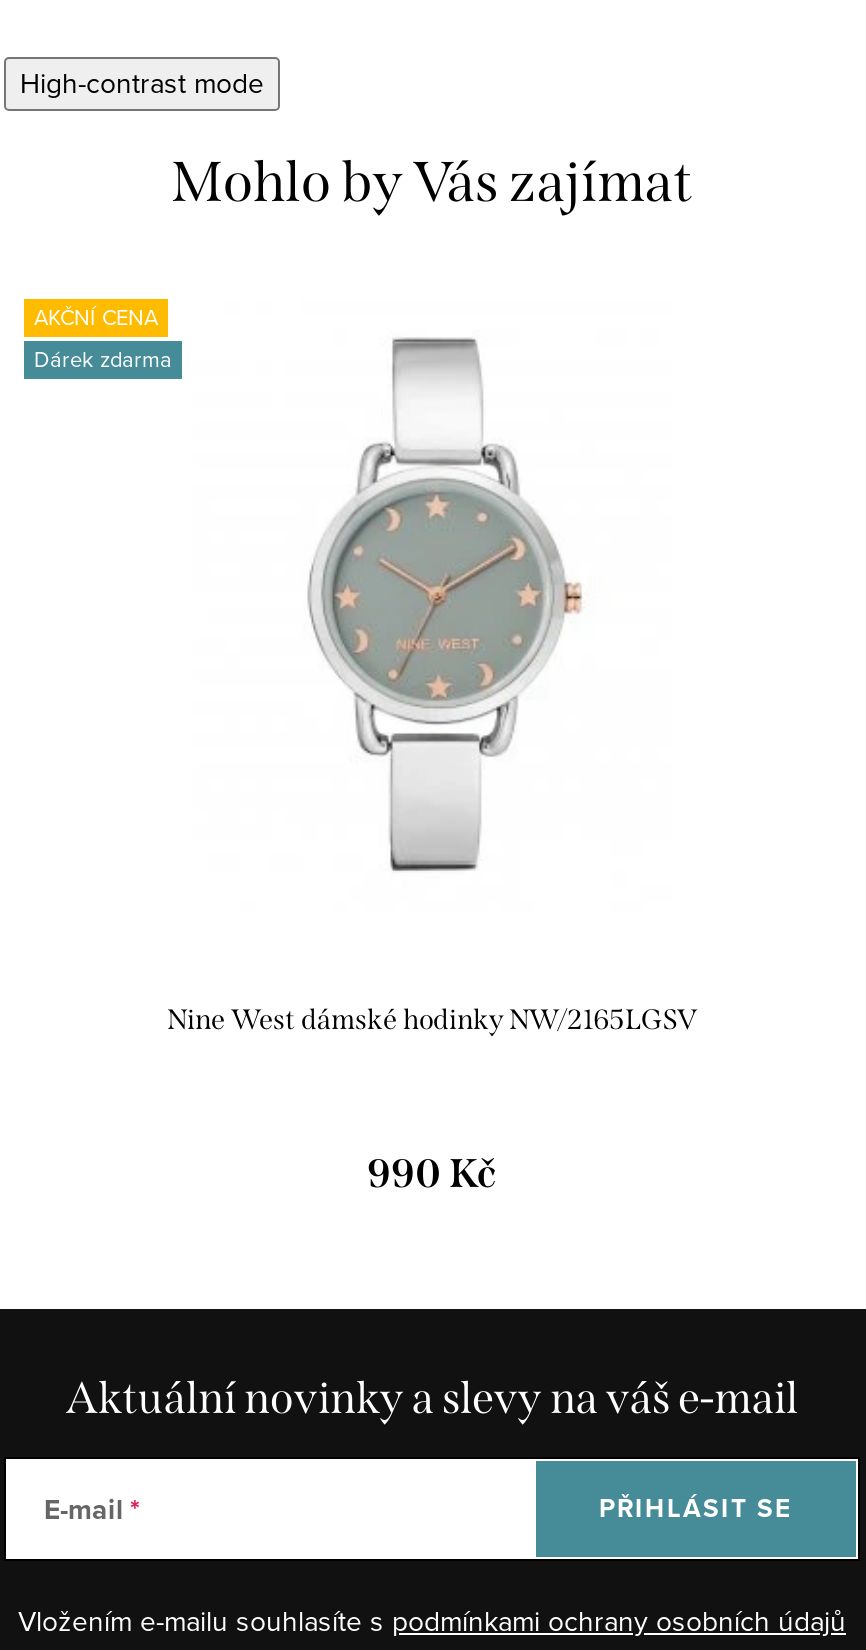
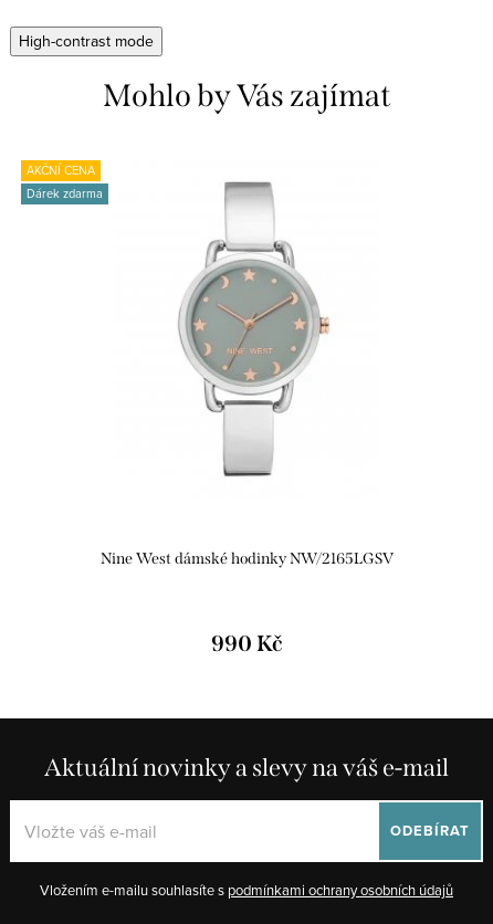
- E-mail

- PŘIHLÁSIT SE
+ ODEBÍRAT
